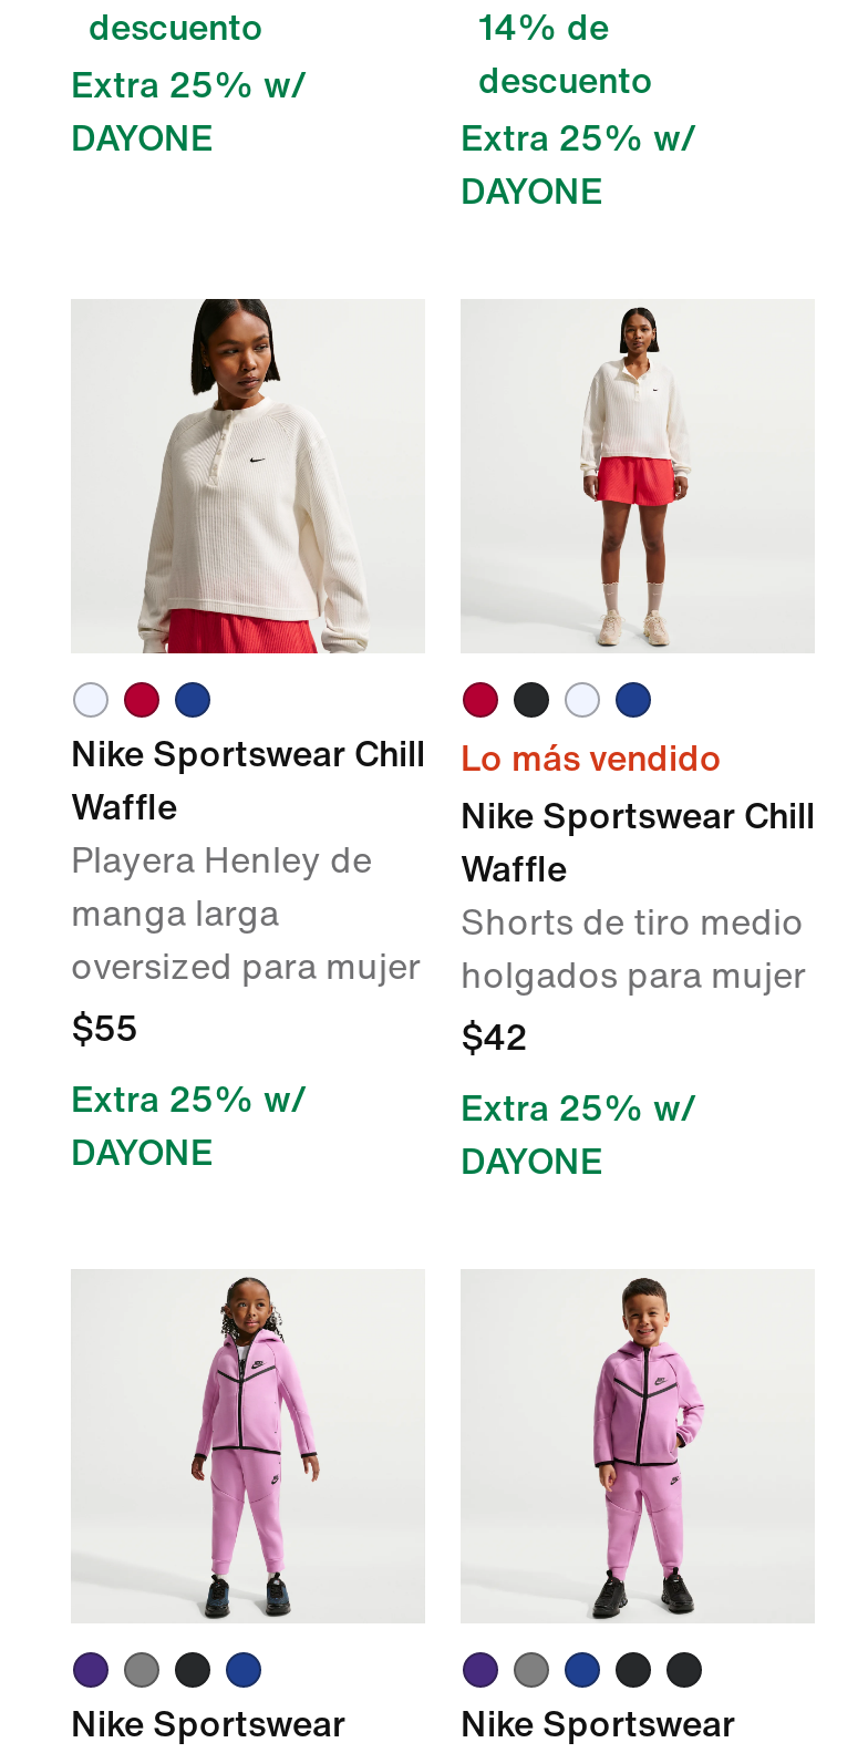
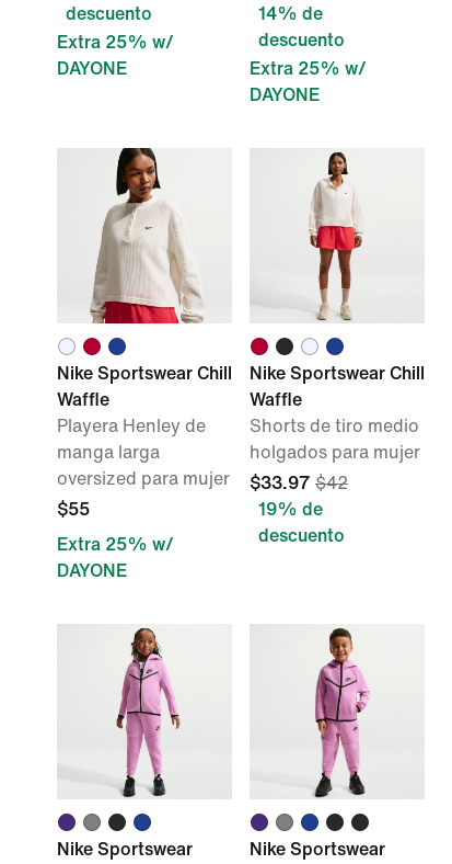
- Lo más vendido

moved up: Nike Sportswear Chill | Waffle | Shorts de tiro medio | holgados para mujer

- $42
- Extra 25% w/
- DAYONE
+ $33.97 $42
+ 19% de
+ descuento
